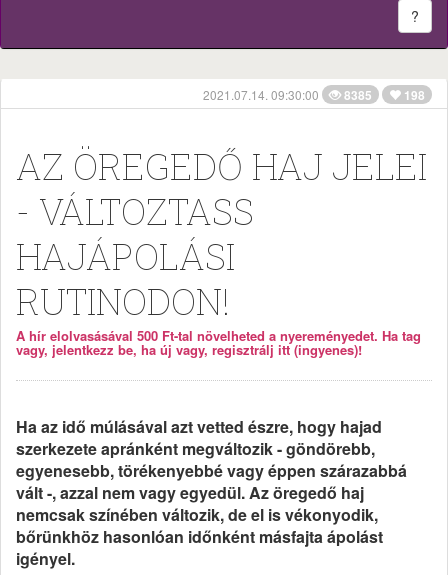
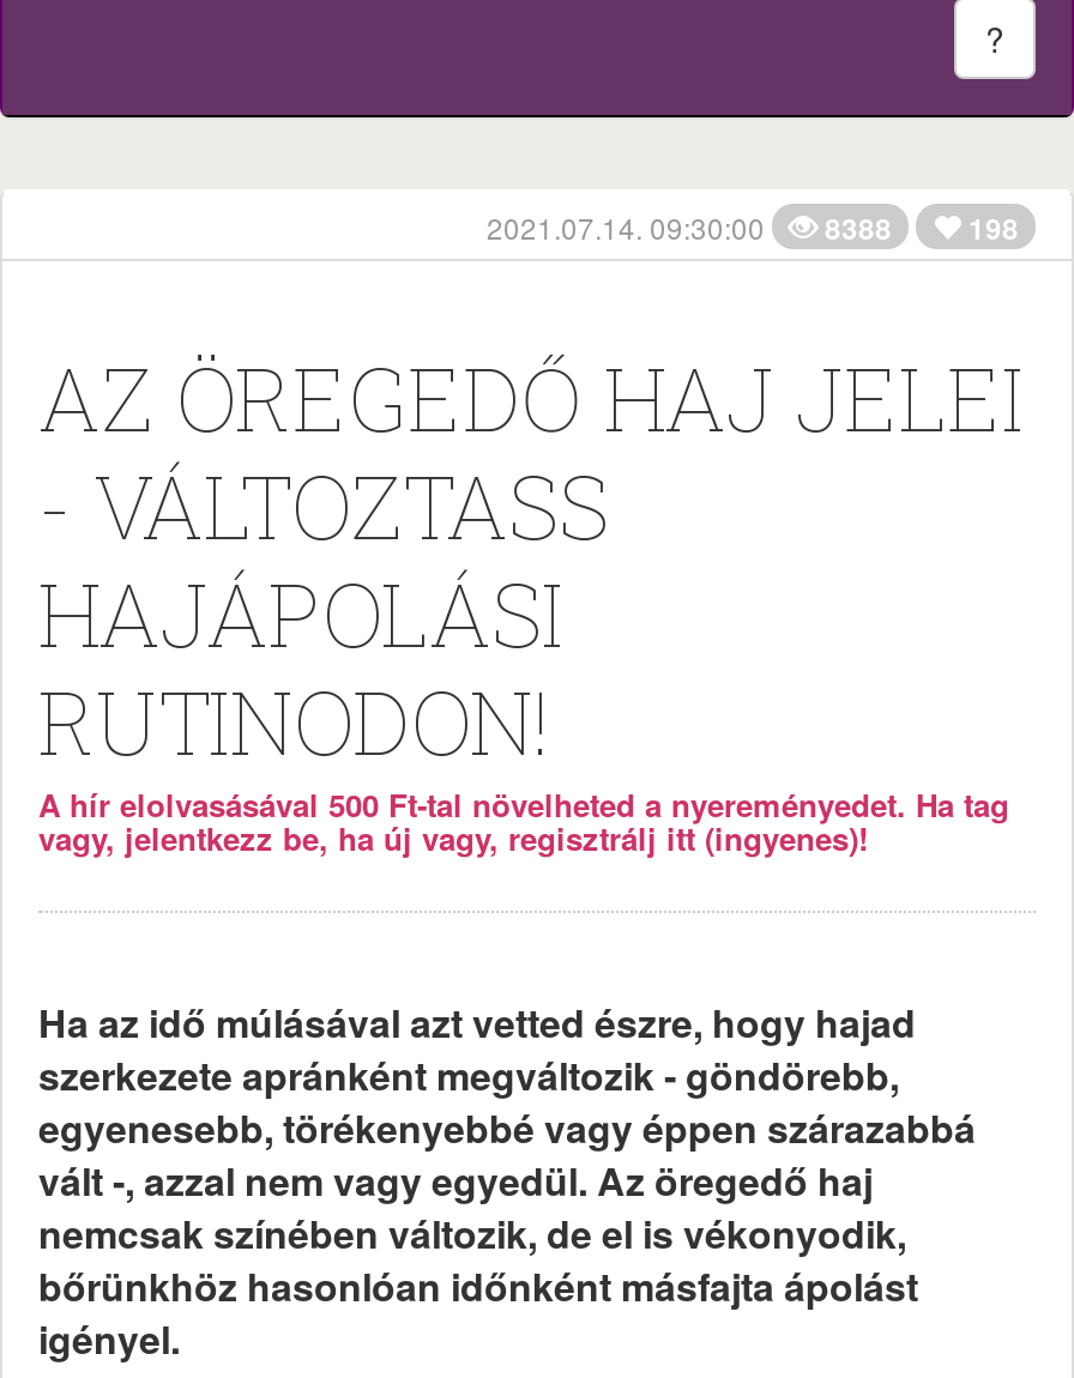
- 2021.07.14. 09:30:00 8385 198
+ 2021.07.14. 09:30:00 8388 198
